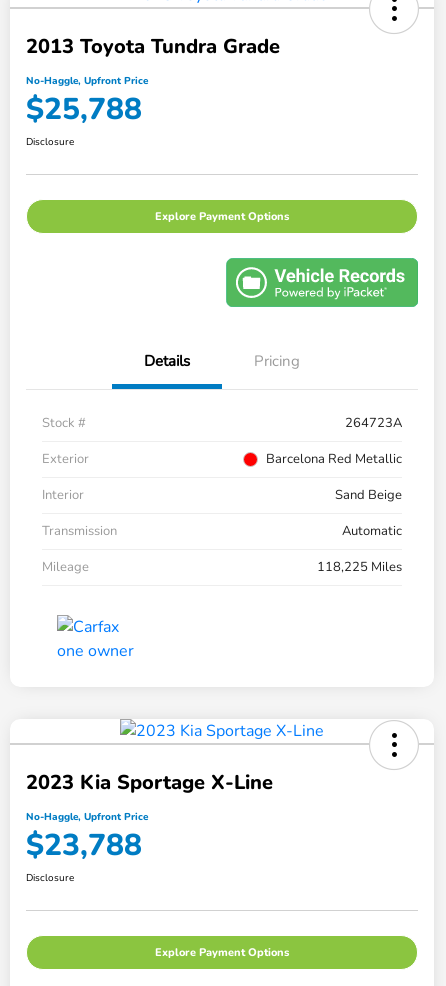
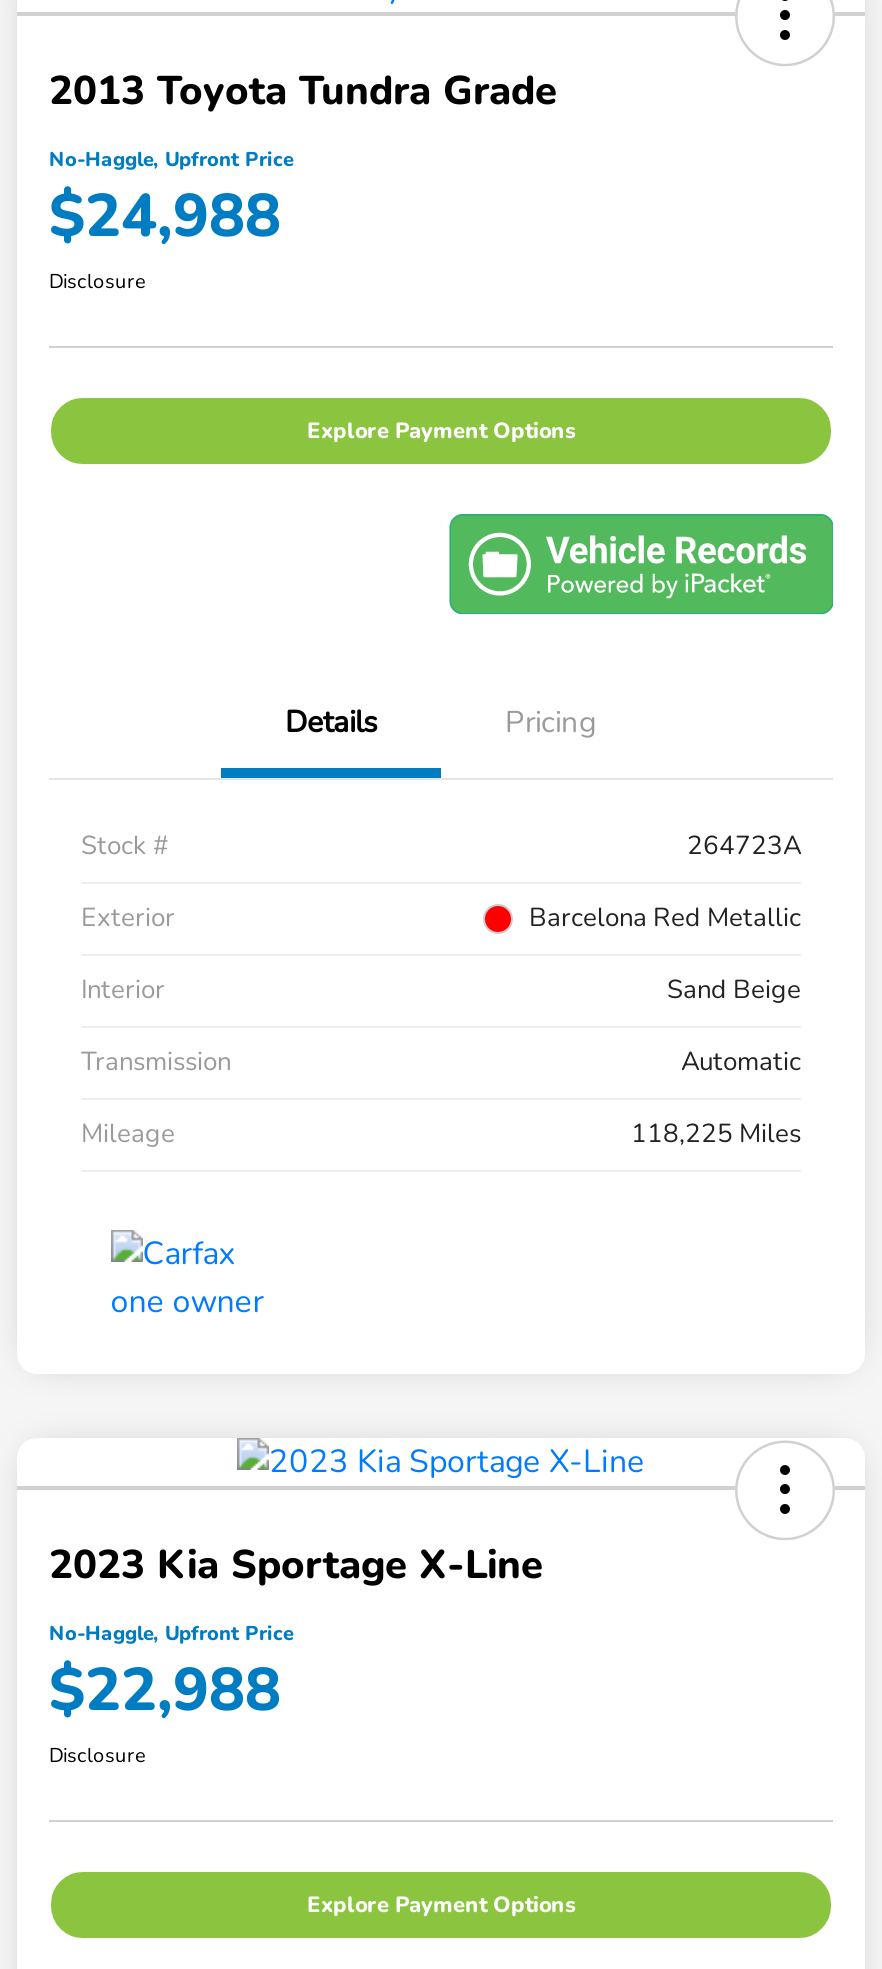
- $25,788
+ $24,988

- $23,788
+ $22,988
